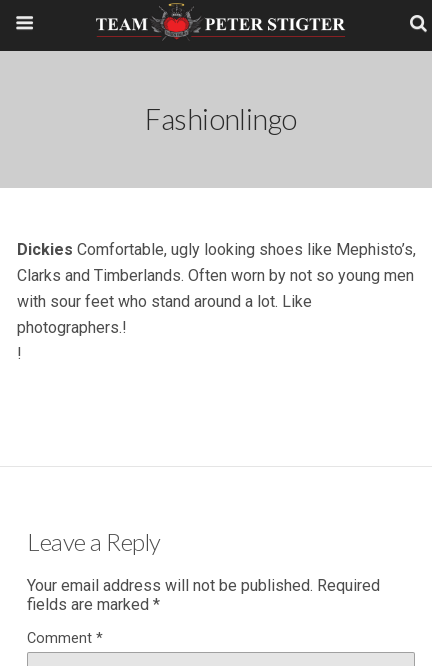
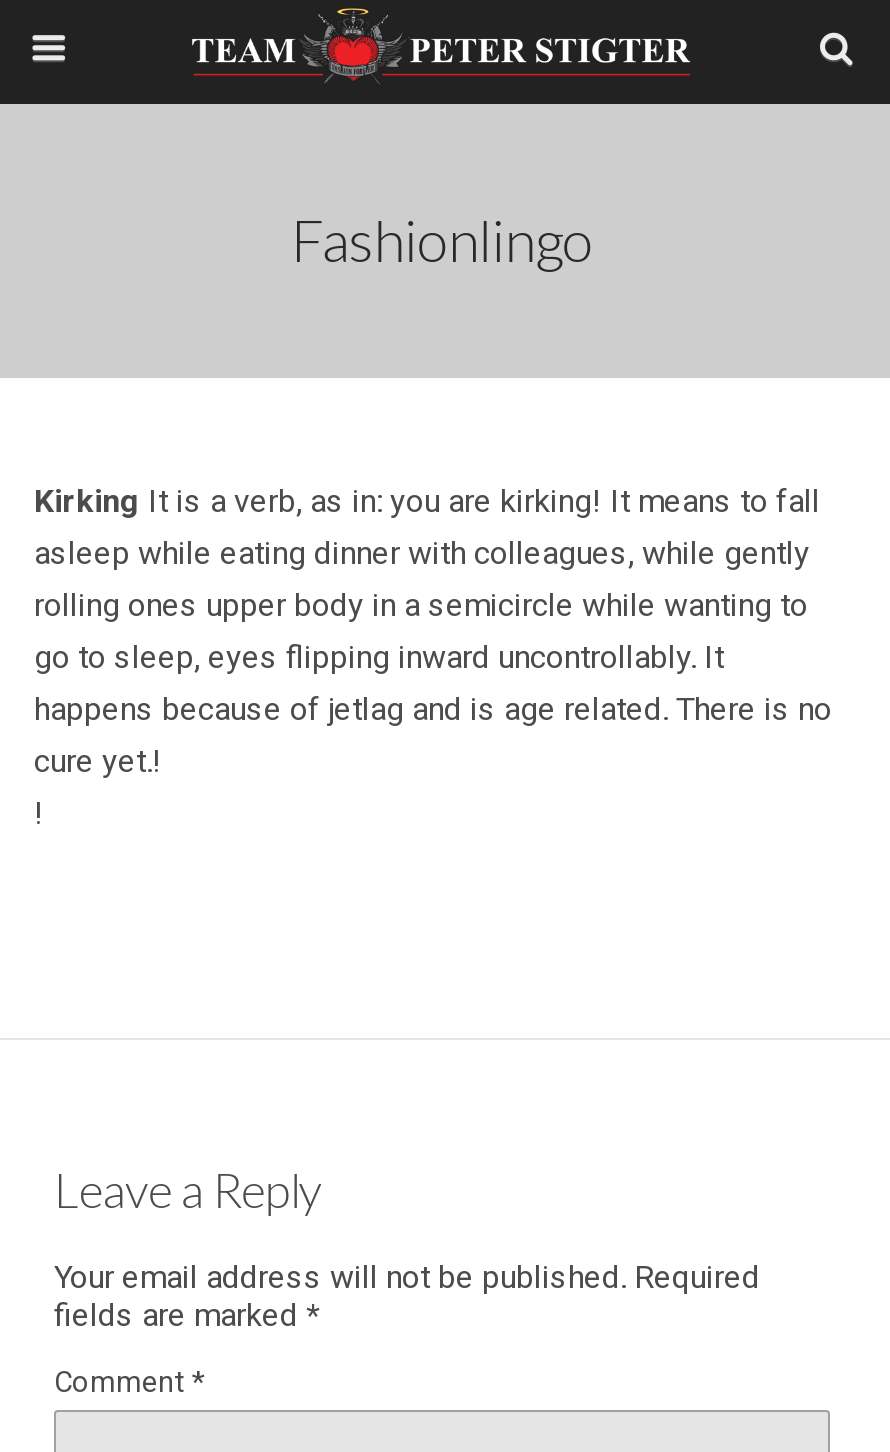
- Dickies Comfortable, ugly looking shoes like Mephisto’s,
- Clarks and Timberlands. Often worn by not so young men
- with sour feet who stand around a lot. Like
- photographers.!
+ Kirking It is a verb, as in: you are kirking! It means to fall
+ asleep while eating dinner with colleagues, while gently
+ rolling ones upper body in a semicircle while wanting to
+ go to sleep, eyes flipping inward uncontrollably. It
+ happens because of jetlag and is age related. There is no
+ cure yet.!
